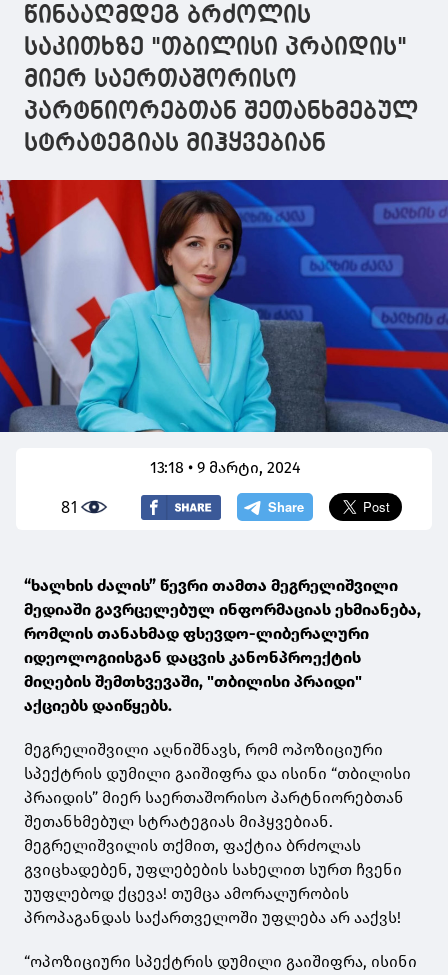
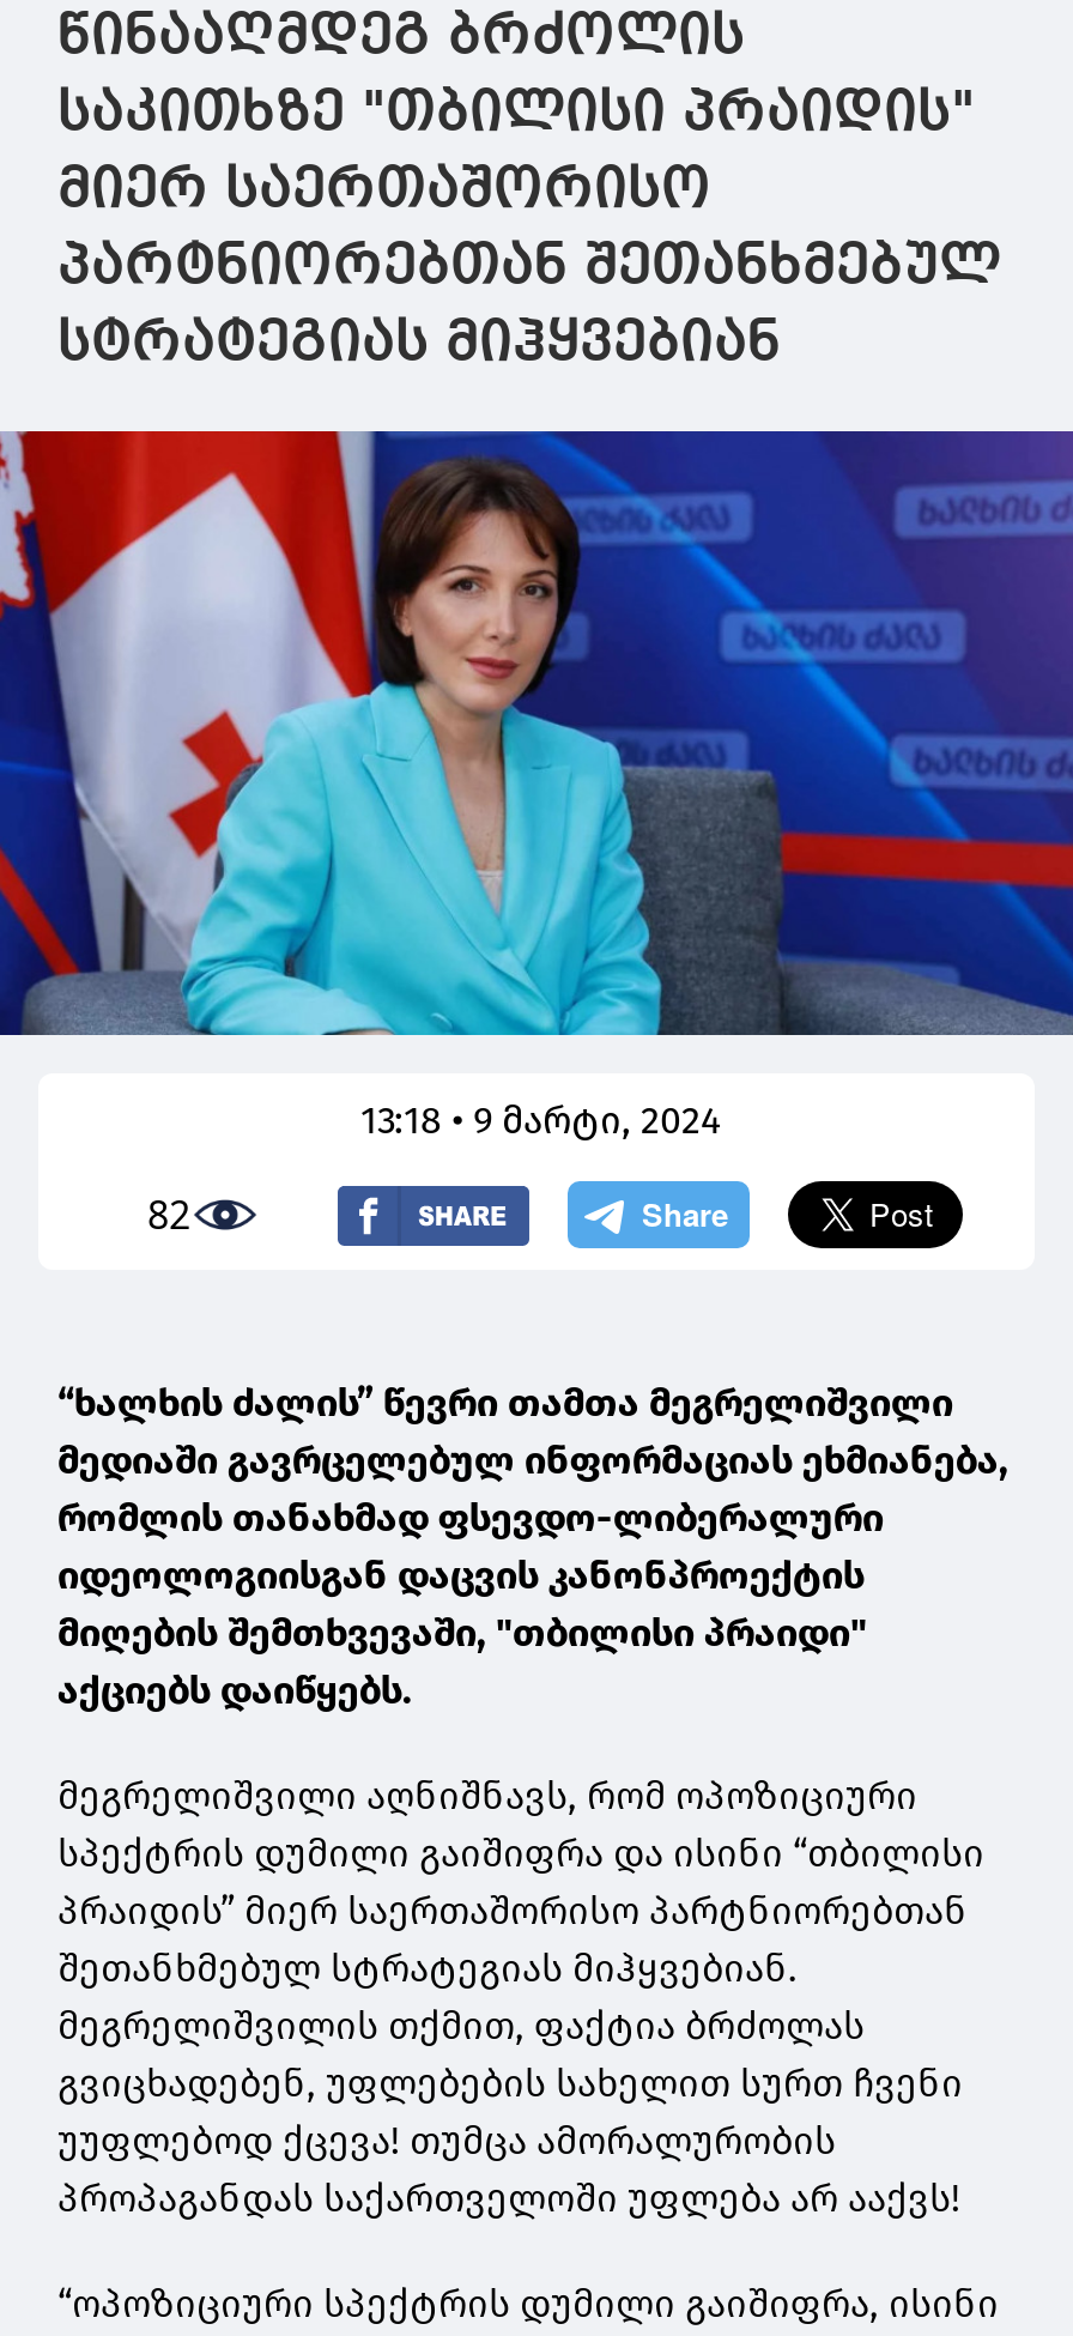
- 81
+ 82
